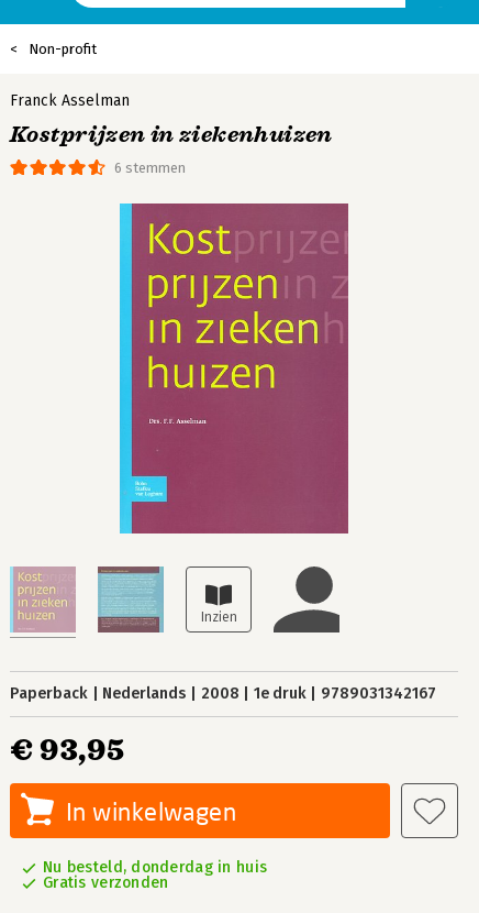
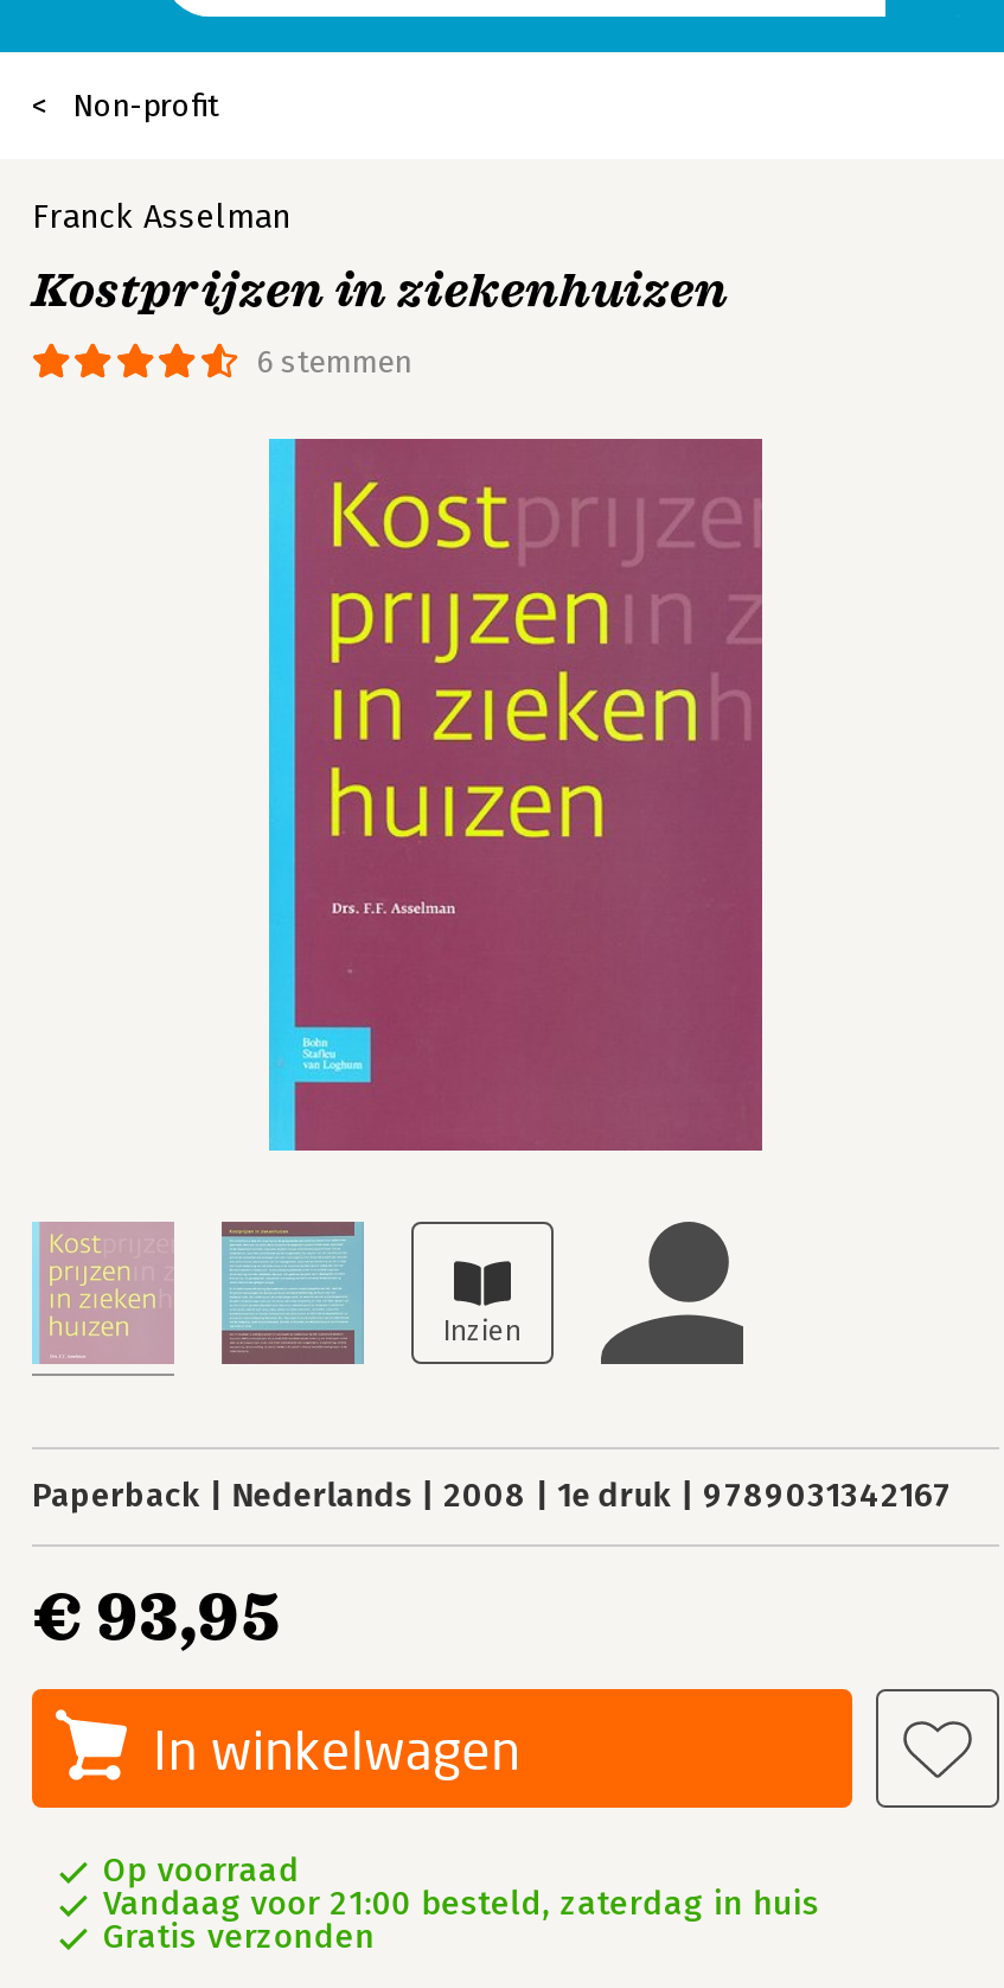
- Nu besteld, donderdag in huis
+ Op voorraad
+ Vandaag voor 21:00 besteld, zaterdag in huis
